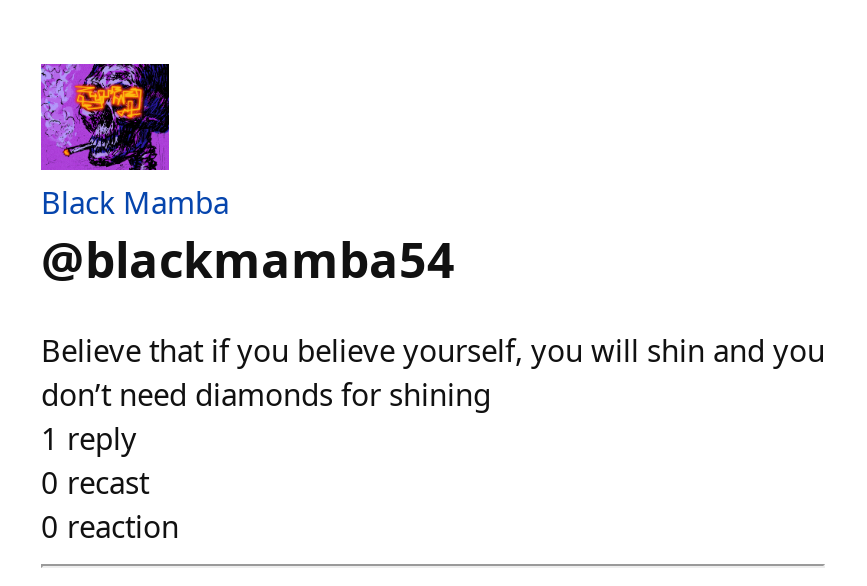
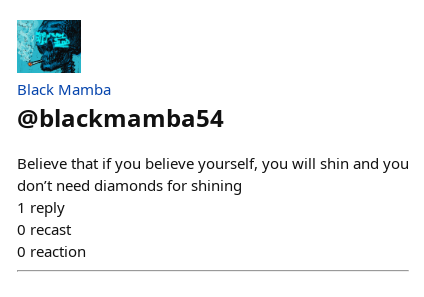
- [image]
+ [image]
